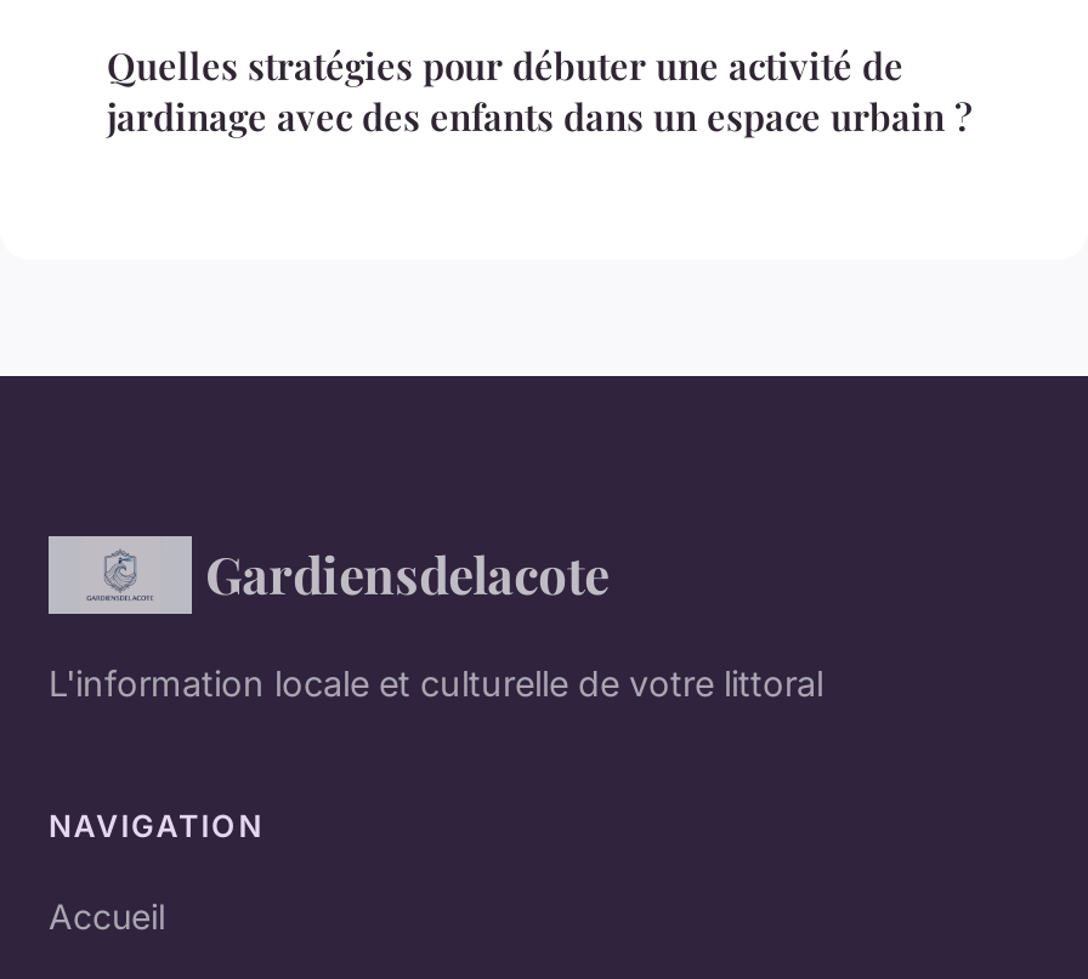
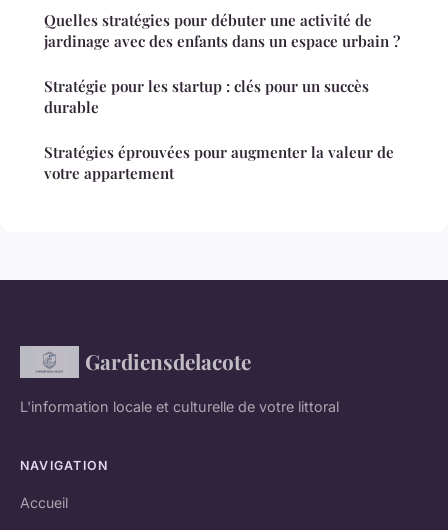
+ Stratégie pour les startup : clés pour un succès
+ durable
+ Stratégies éprouvées pour augmenter la valeur de
+ votre appartement
